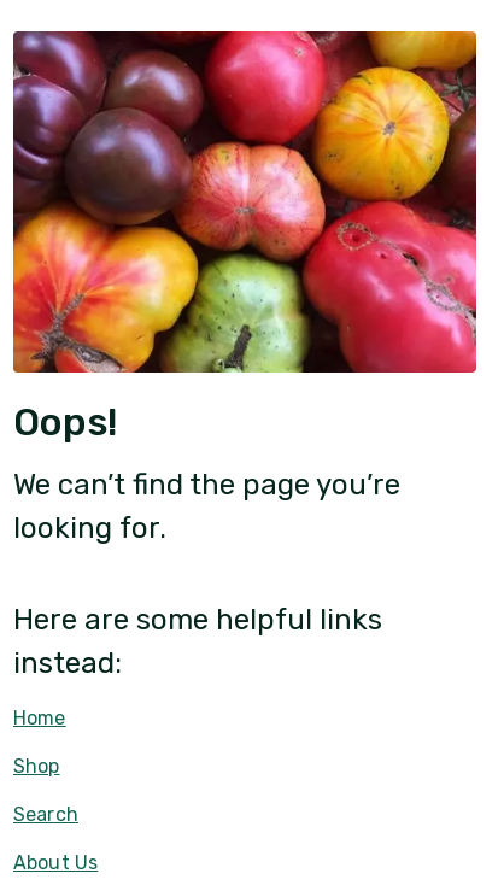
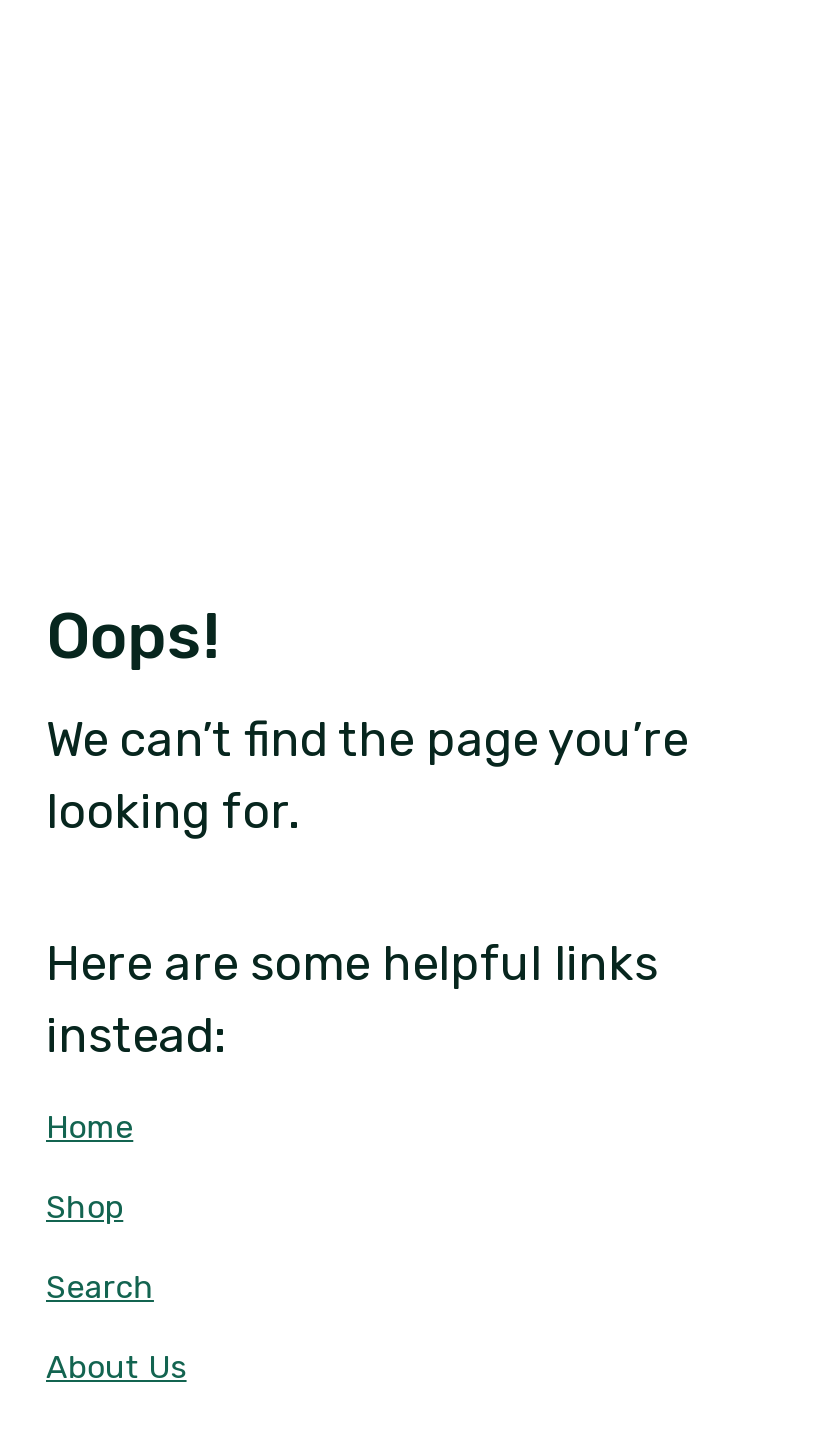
- [image]
